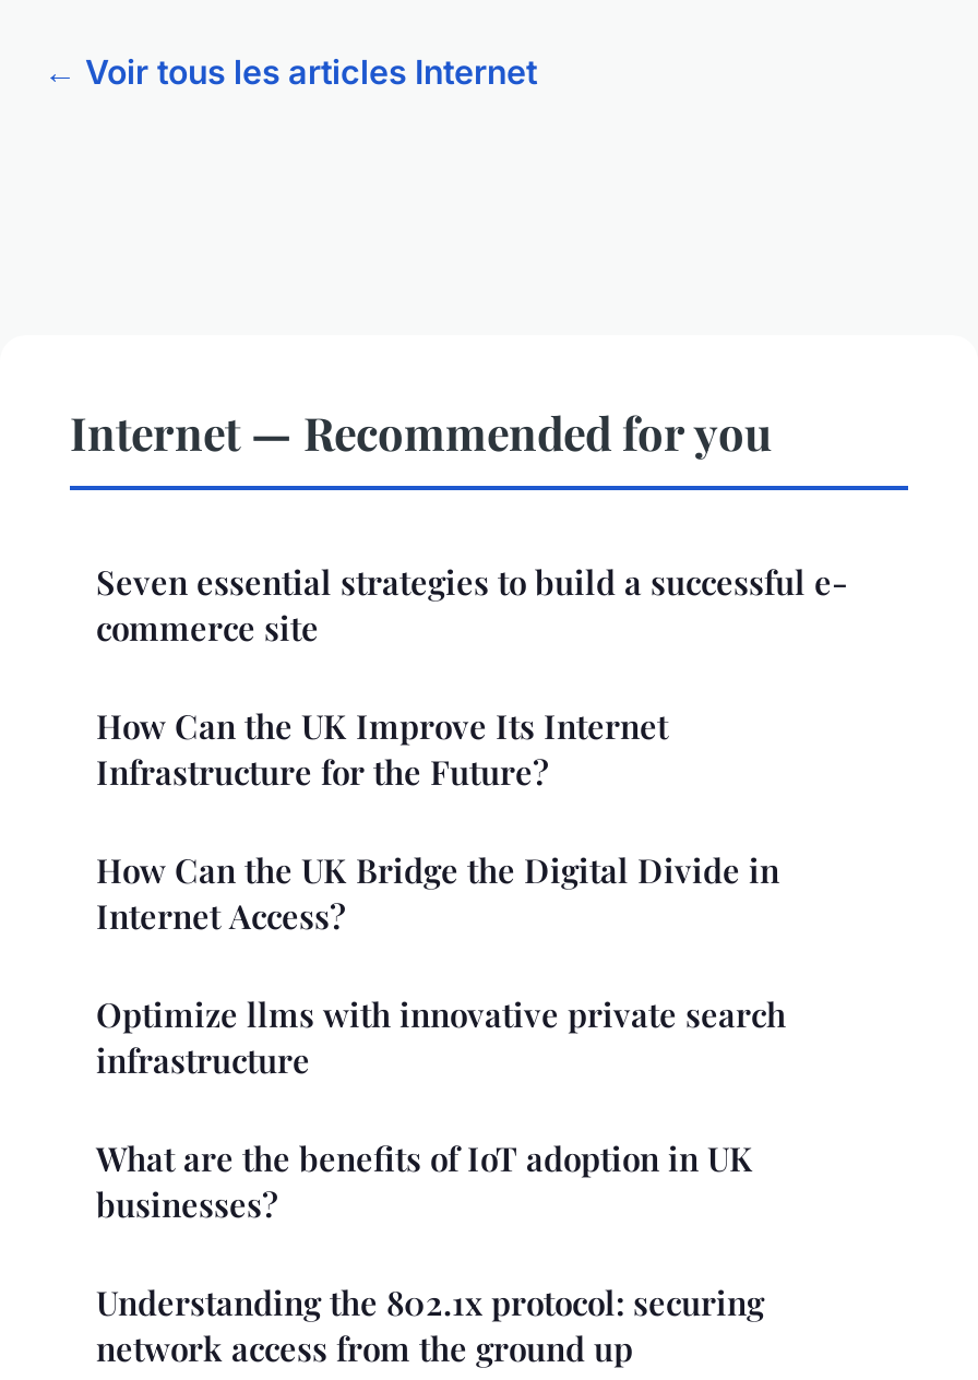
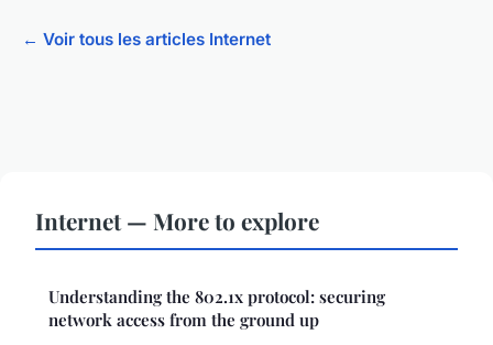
- Internet — Recommended for you
- Seven essential strategies to build a successful e-
- commerce site
- How Can the UK Improve Its Internet
- Infrastructure for the Future?
- How Can the UK Bridge the Digital Divide in
- Internet Access?
- Optimize llms with innovative private search
- infrastructure
- What are the benefits of IoT adoption in UK
- businesses?
+ Internet — More to explore
